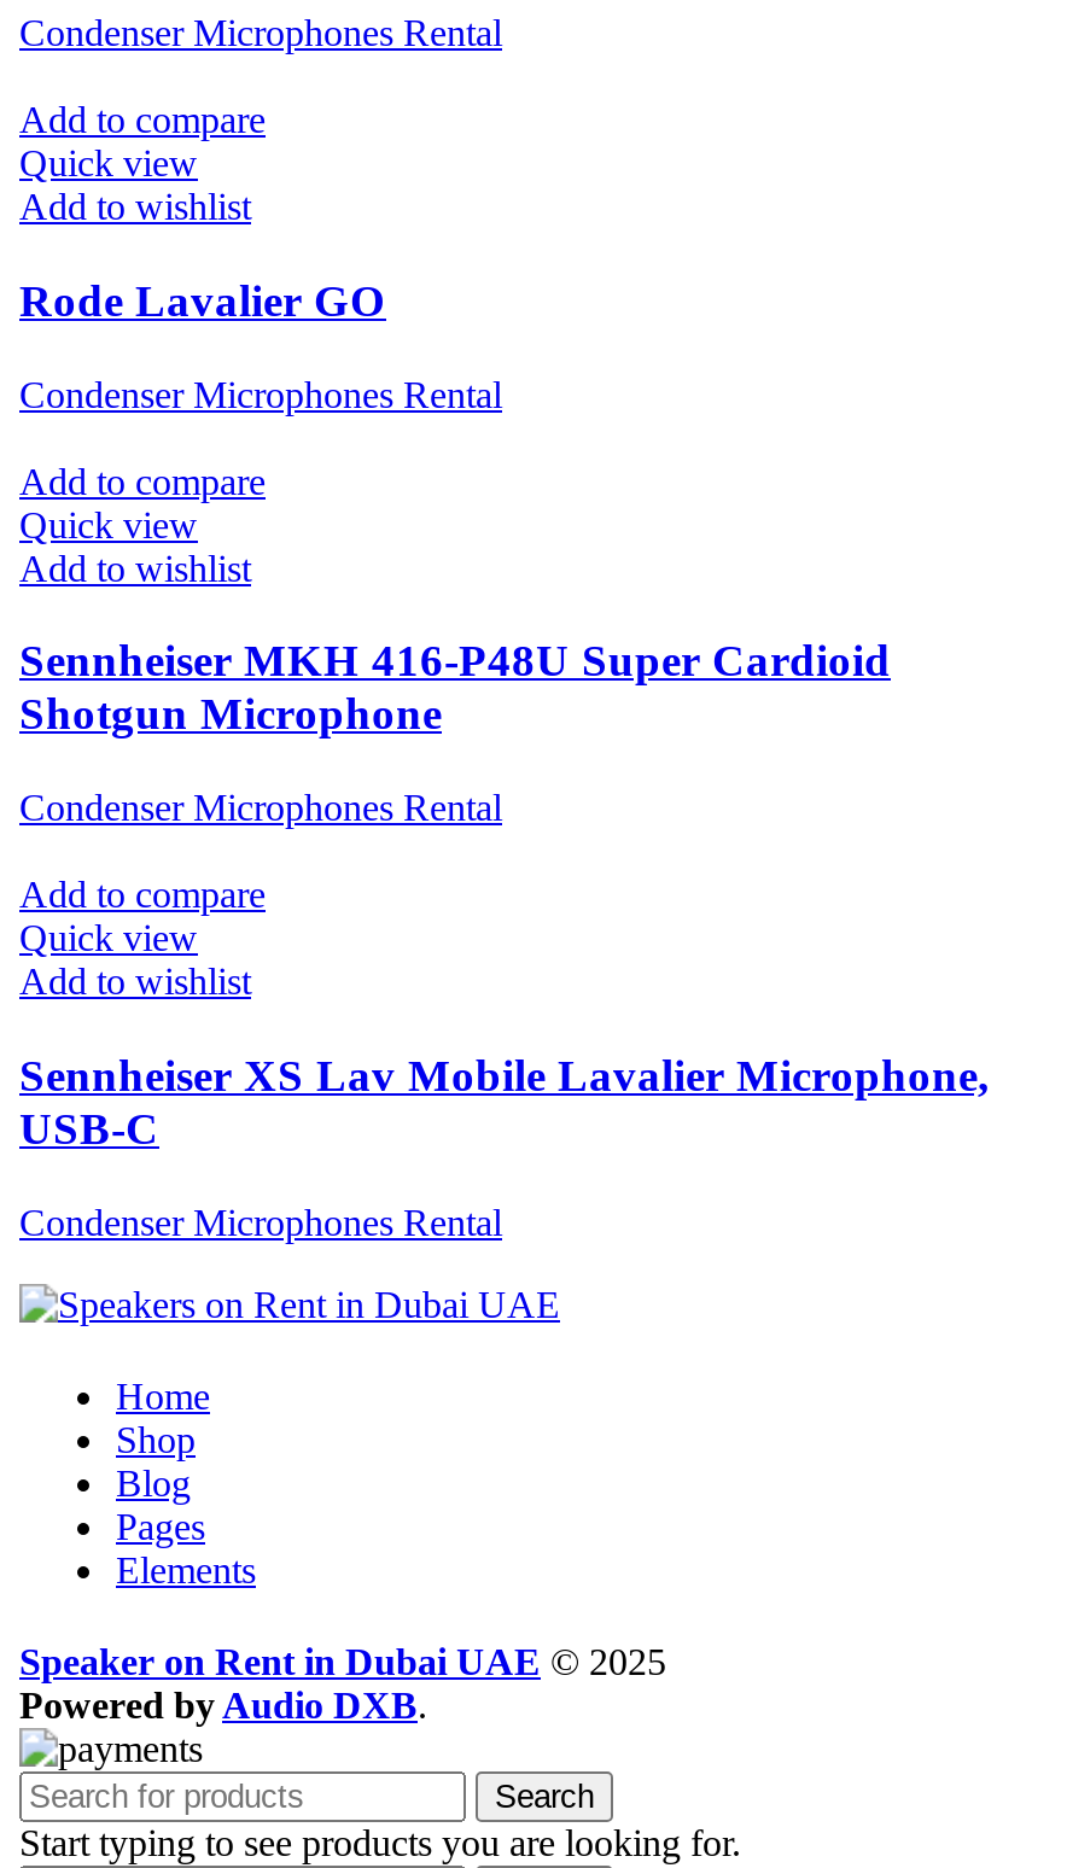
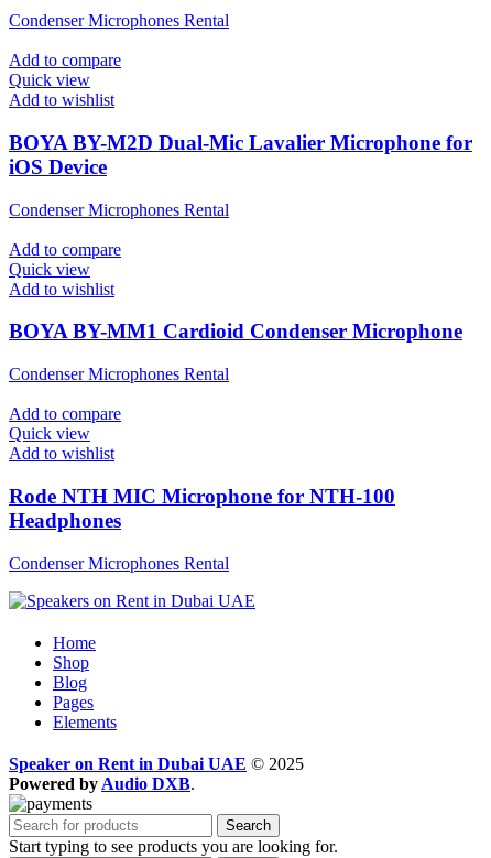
- Rode Lavalier GO
+ BOYA BY-M2D Dual-Mic Lavalier Microphone for
+ iOS Device

moved down: Condenser Microphones Rental | Add to compare | Quick view | Add to wishlist

- Sennheiser MKH 416-P48U Super Cardioid
- Shotgun Microphone
+ BOYA BY-MM1 Cardioid Condenser Microphone

- Sennheiser XS Lav Mobile Lavalier Microphone,
- USB-C
+ Rode NTH MIC Microphone for NTH-100
+ Headphones
